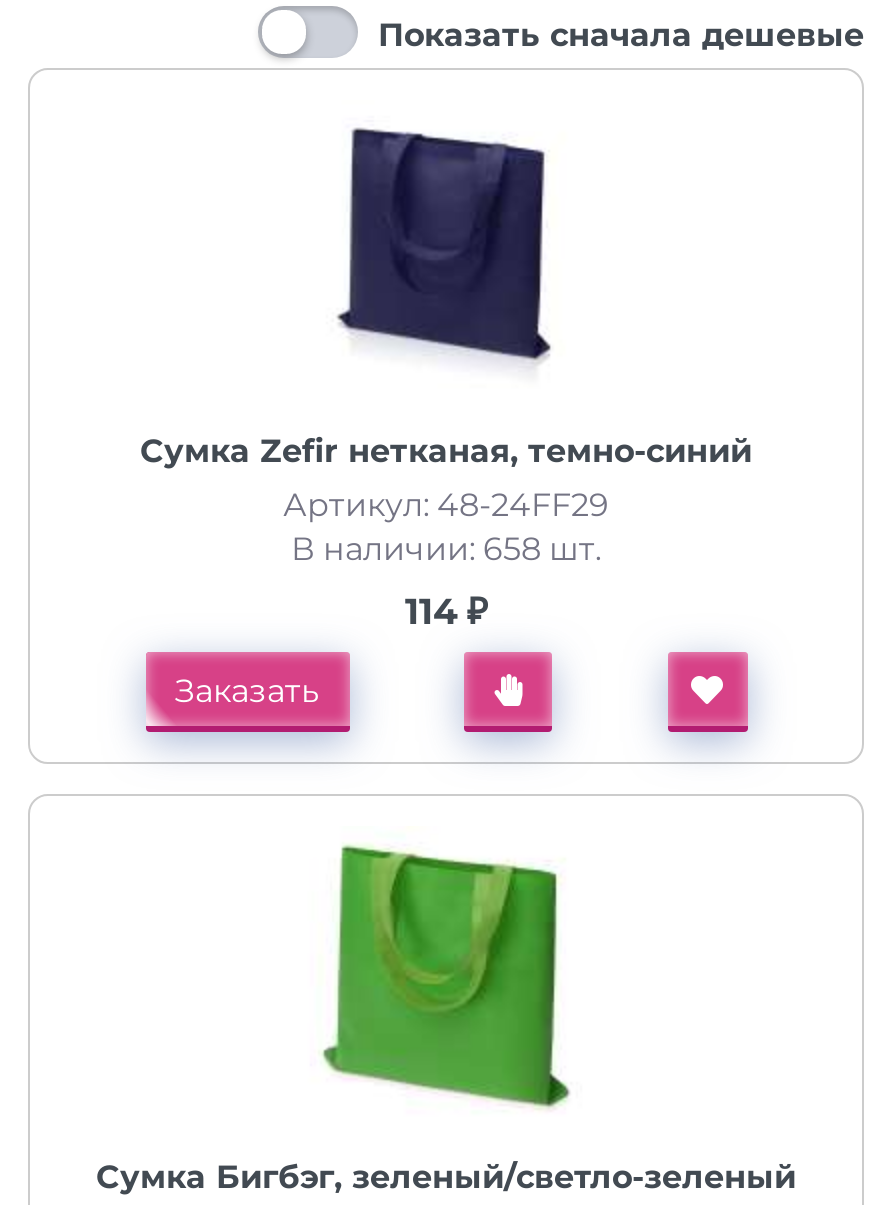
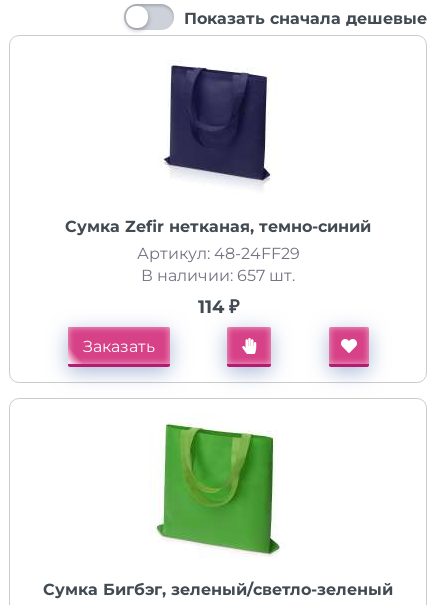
- В наличии: 658 шт.
+ В наличии: 657 шт.
